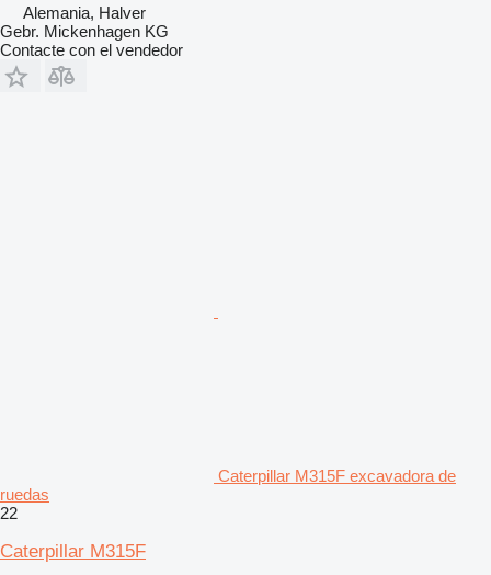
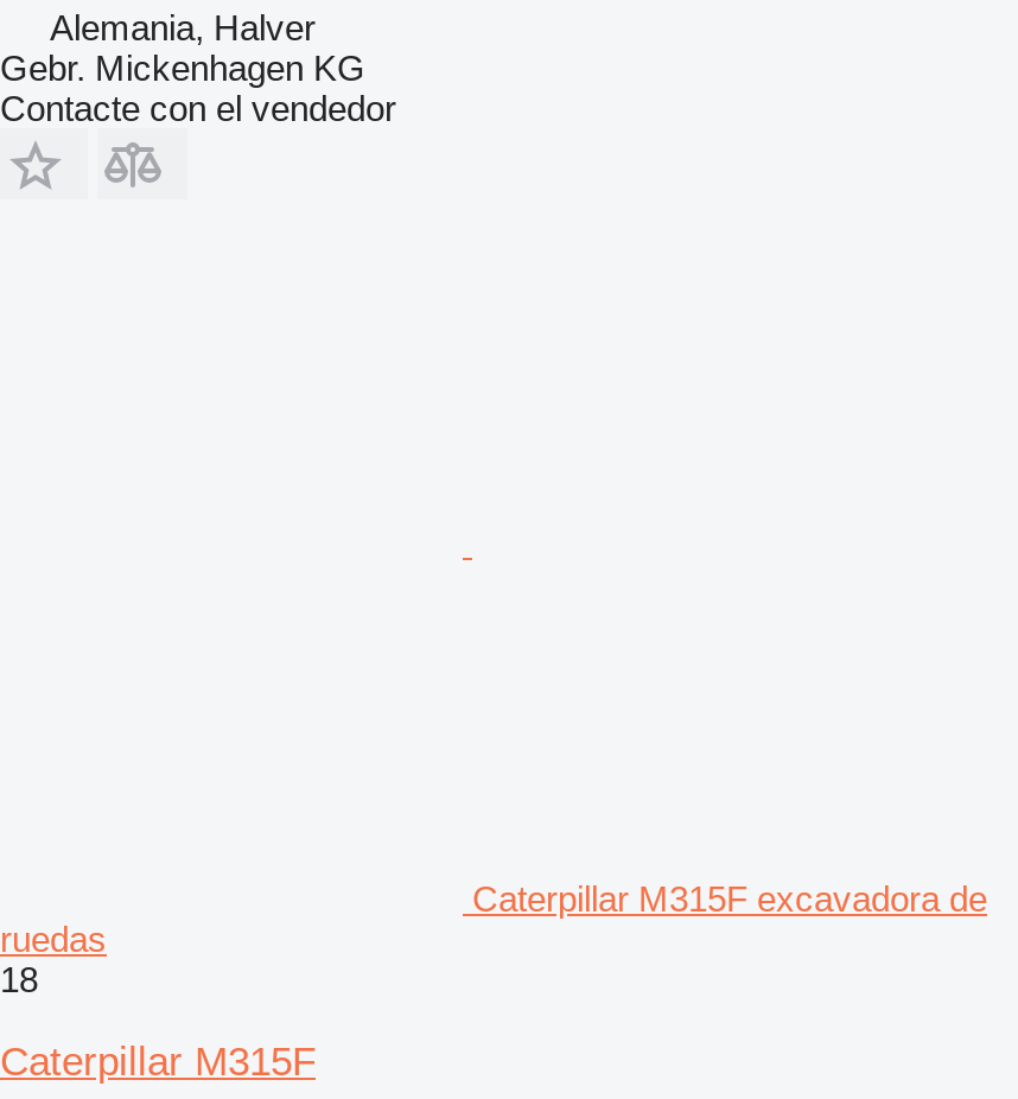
- 22
+ 18
